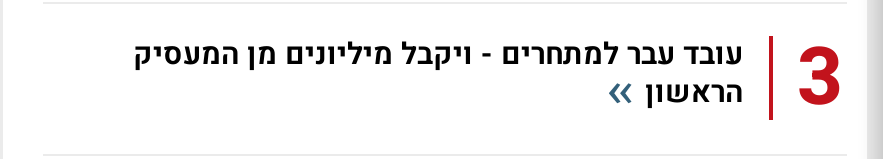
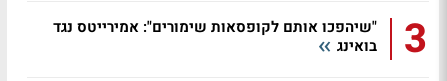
- עובד עבר למתחרים - ויקבל מיליונים מן המעסיק
- הראשון
+ "שיהפכו אותם לקופסאות שימורים": אמירייטס נגד
+ בואינג
